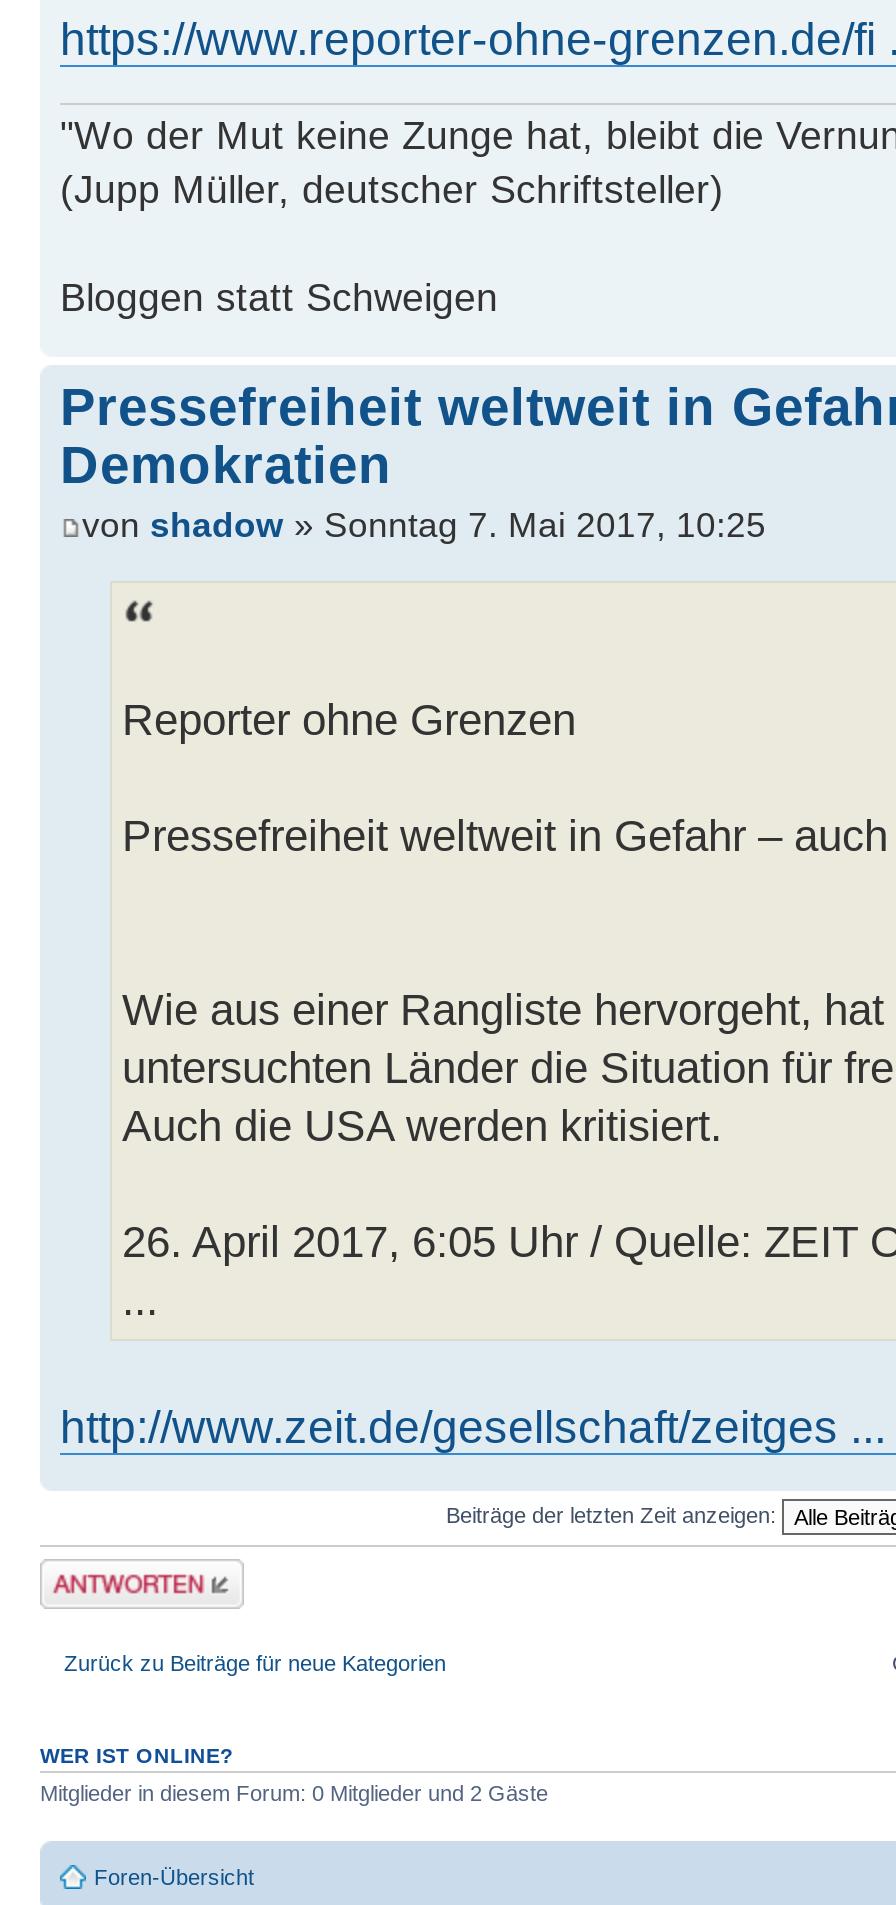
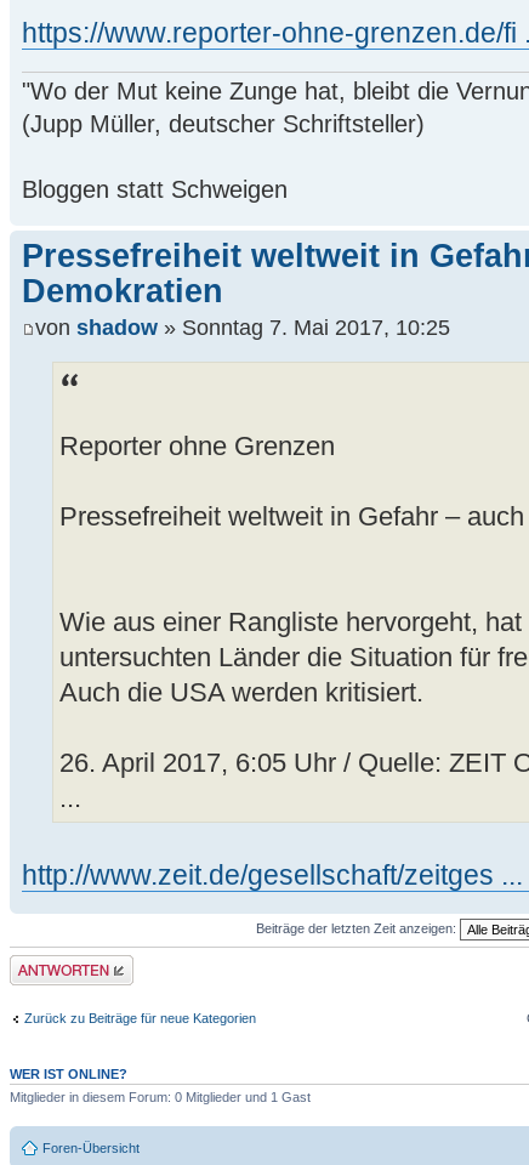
- Mitglieder in diesem Forum: 0 Mitglieder und 2 Gäste
+ Mitglieder in diesem Forum: 0 Mitglieder und 1 Gast
